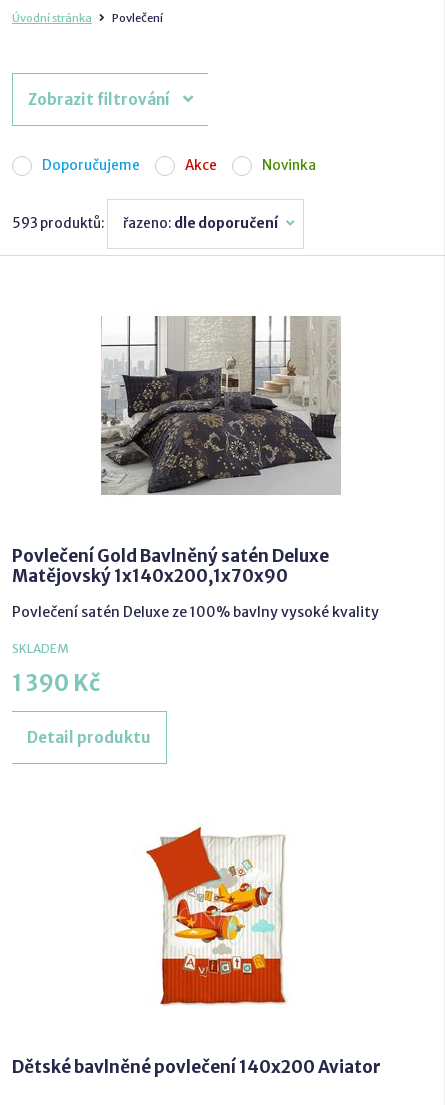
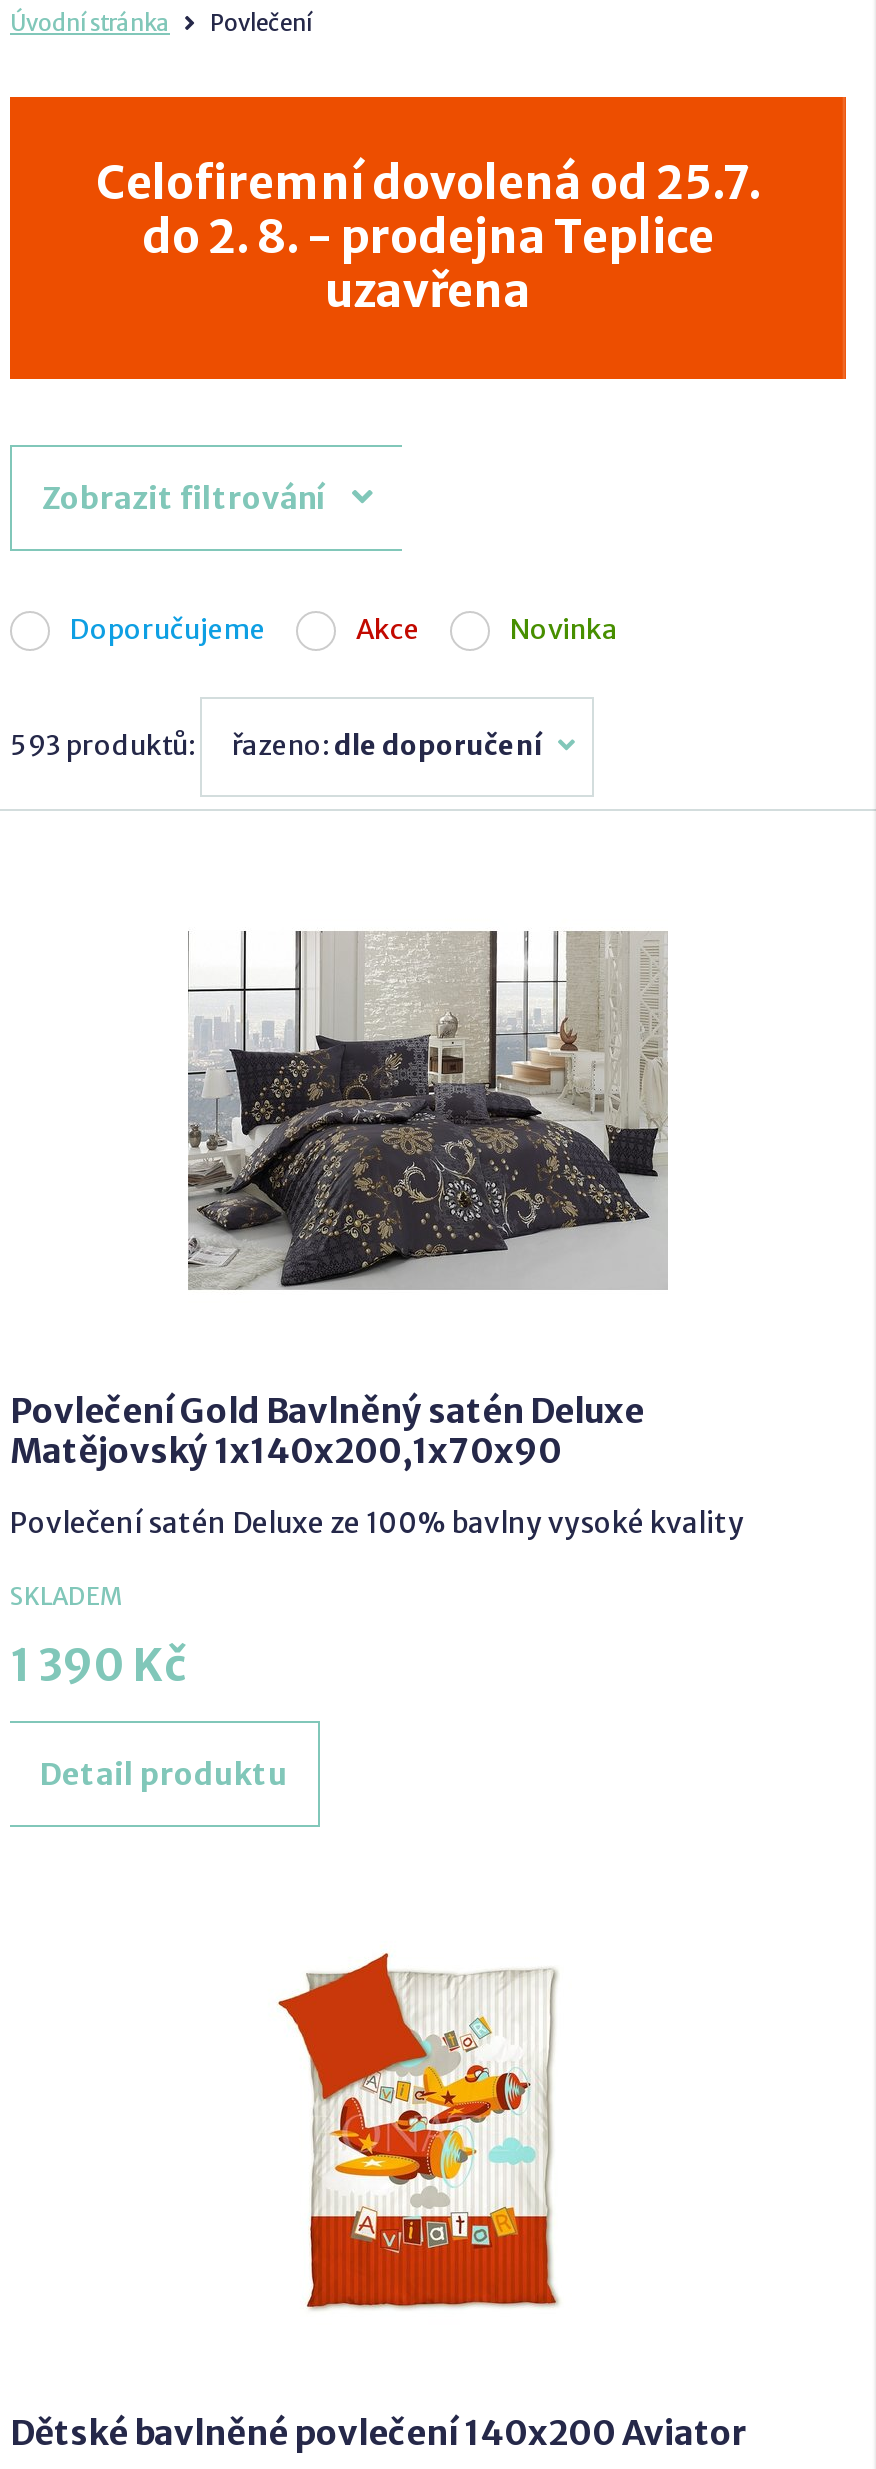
+ [image]
+ Celofiremní dovolená od 25.7.
+ do 2. 8. - prodejna Teplice
+ uzavřena
